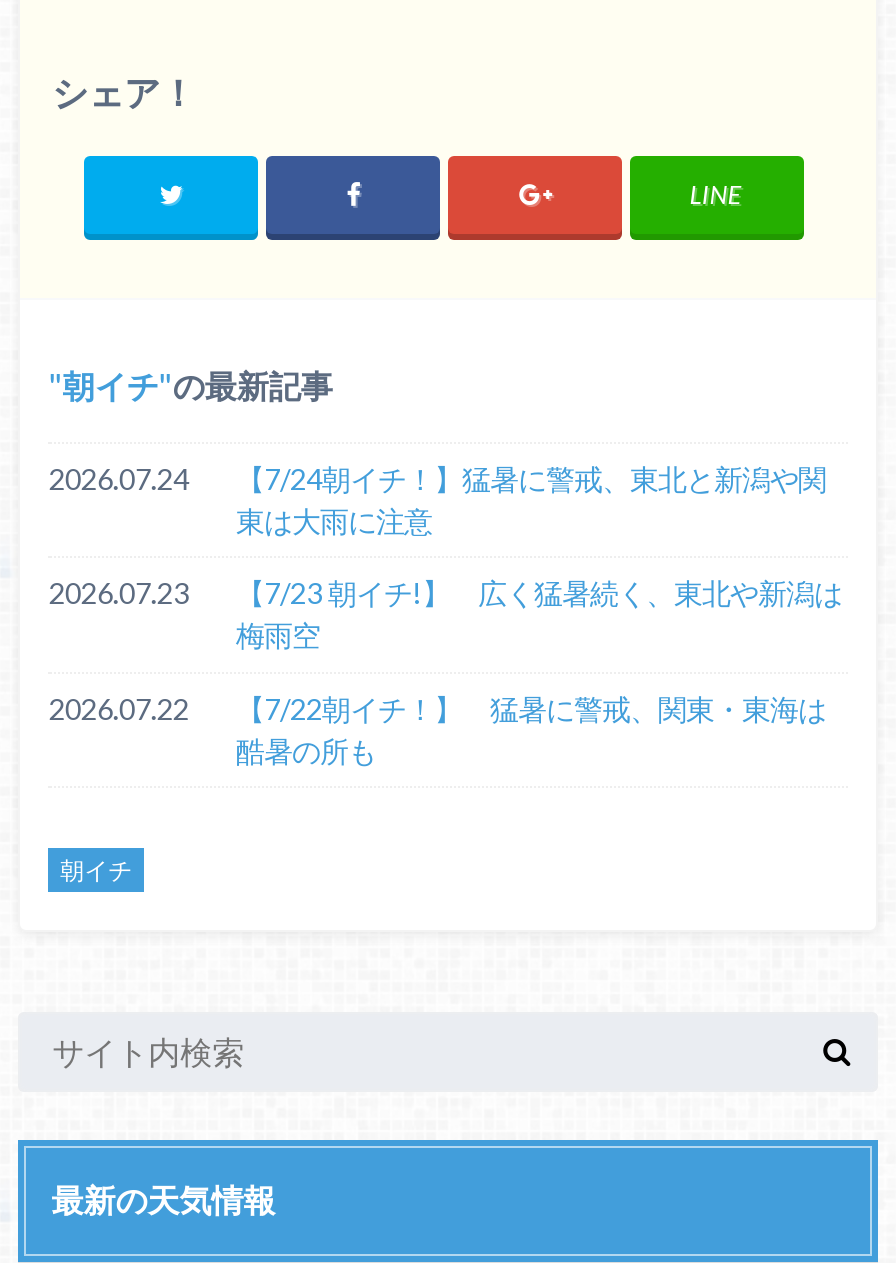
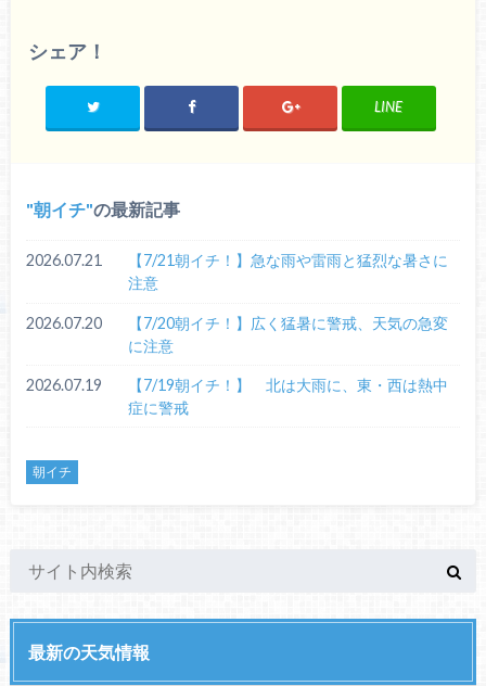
- 2026.07.24
- 【7/24朝イチ！】猛暑に警戒、東北と新潟や関
- 東は大雨に注意
+ 2026.07.21
+ 【7/21朝イチ！】急な雨や雷雨と猛烈な暑さに
+ 注意

- 2026.07.23
- 【7/23 朝イチ!】 広く猛暑続く、東北や新潟は
- 梅雨空
+ 2026.07.20
+ 【7/20朝イチ！】広く猛暑に警戒、天気の急変
+ に注意

- 2026.07.22
- 【7/22朝イチ！】 猛暑に警戒、関東・東海は
- 酷暑の所も
+ 2026.07.19
+ 【7/19朝イチ！】 北は大雨に、東・西は熱中
+ 症に警戒
